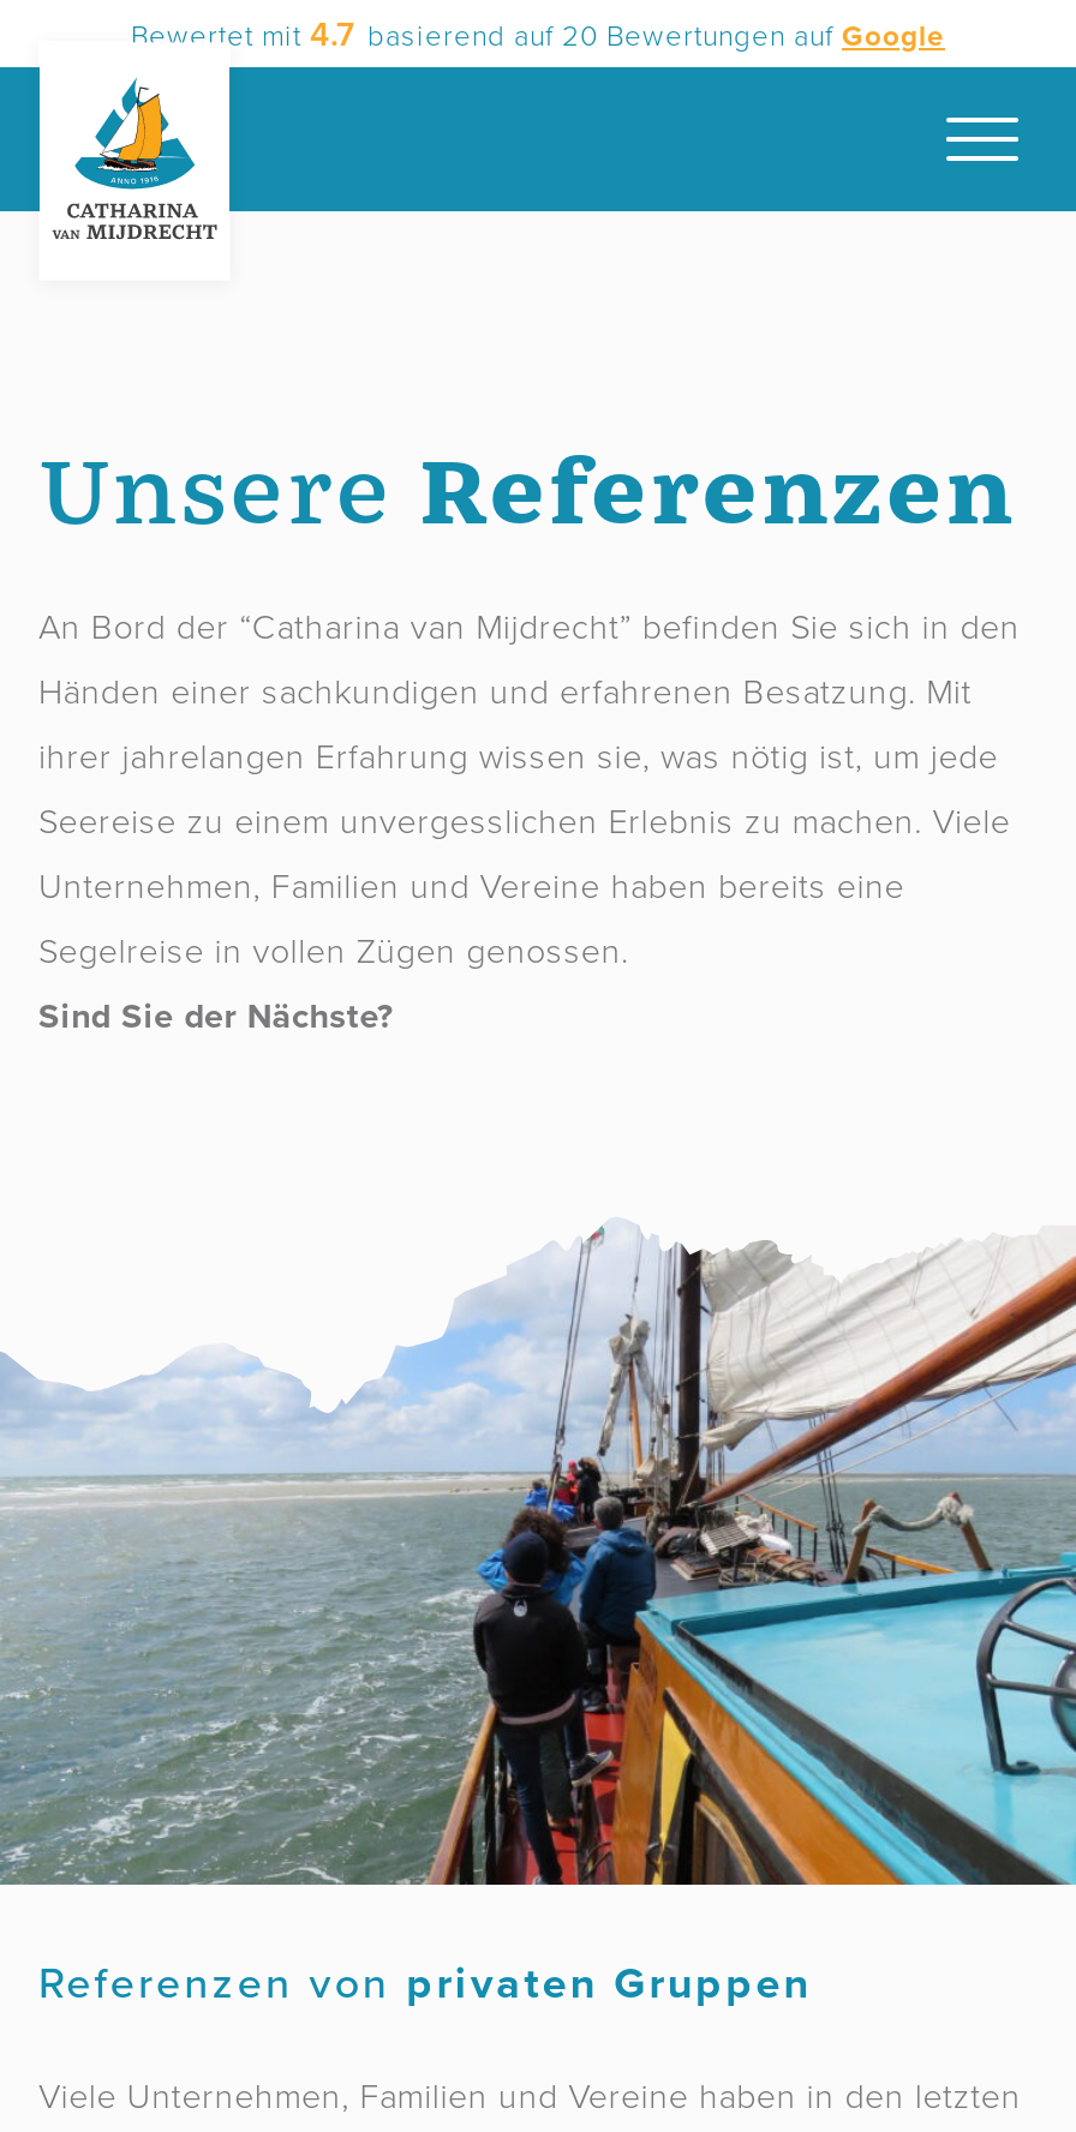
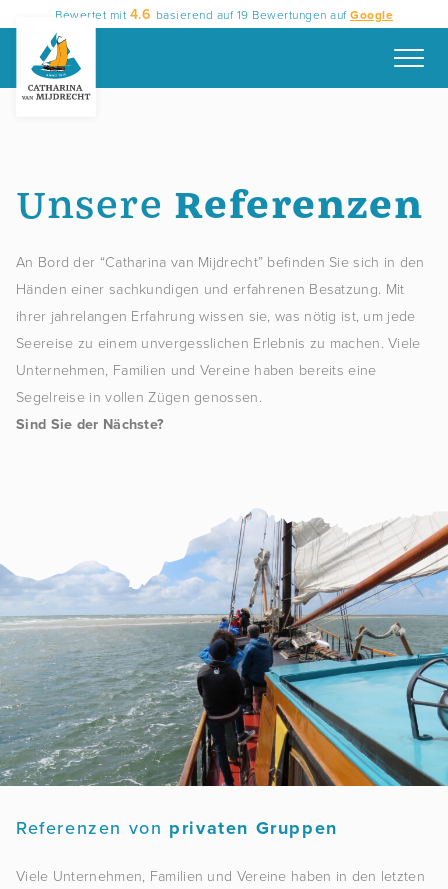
- Bewertet mit 4.7 basierend auf 20 Bewertungen auf Google
+ Bewertet mit 4.6 basierend auf 19 Bewertungen auf Google
